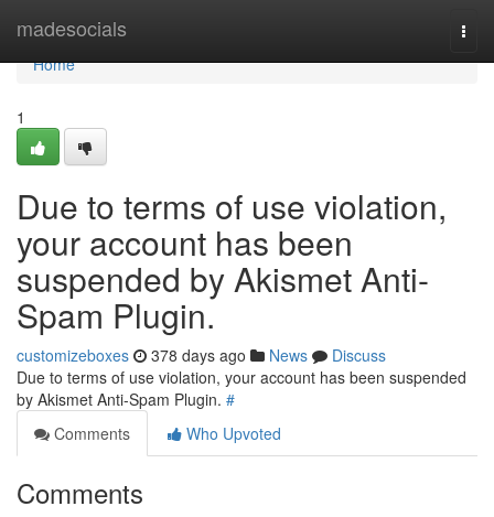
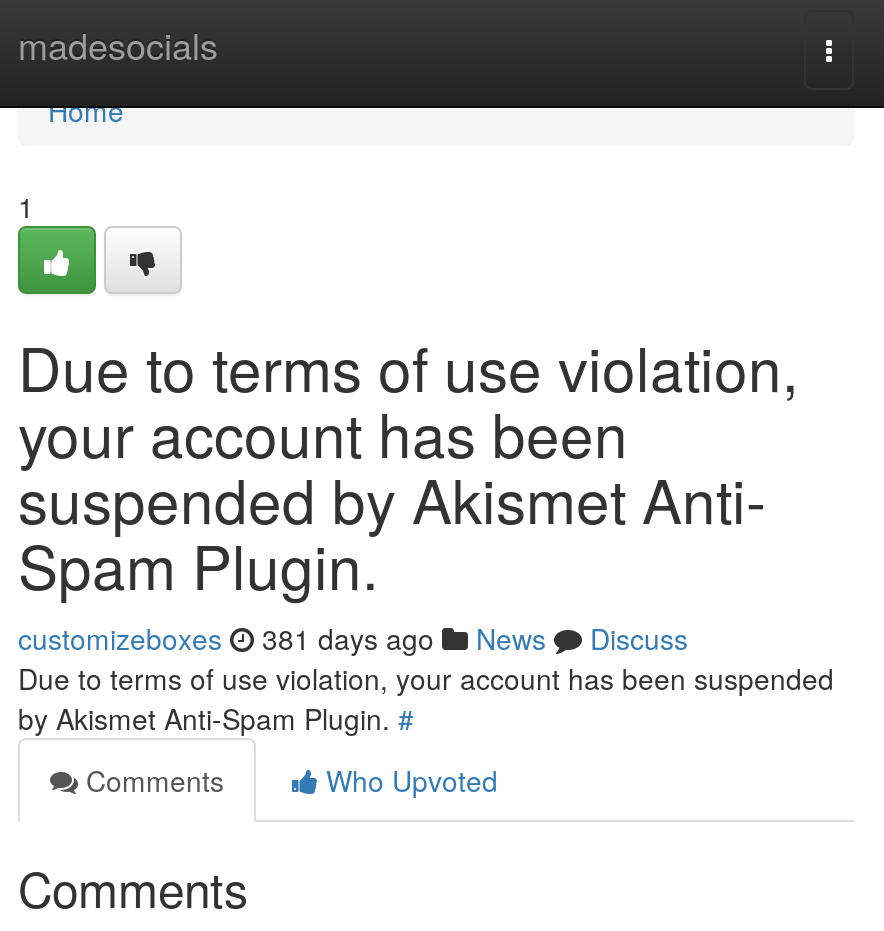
- customizeboxes 378 days ago News Discuss
+ customizeboxes 381 days ago News Discuss
